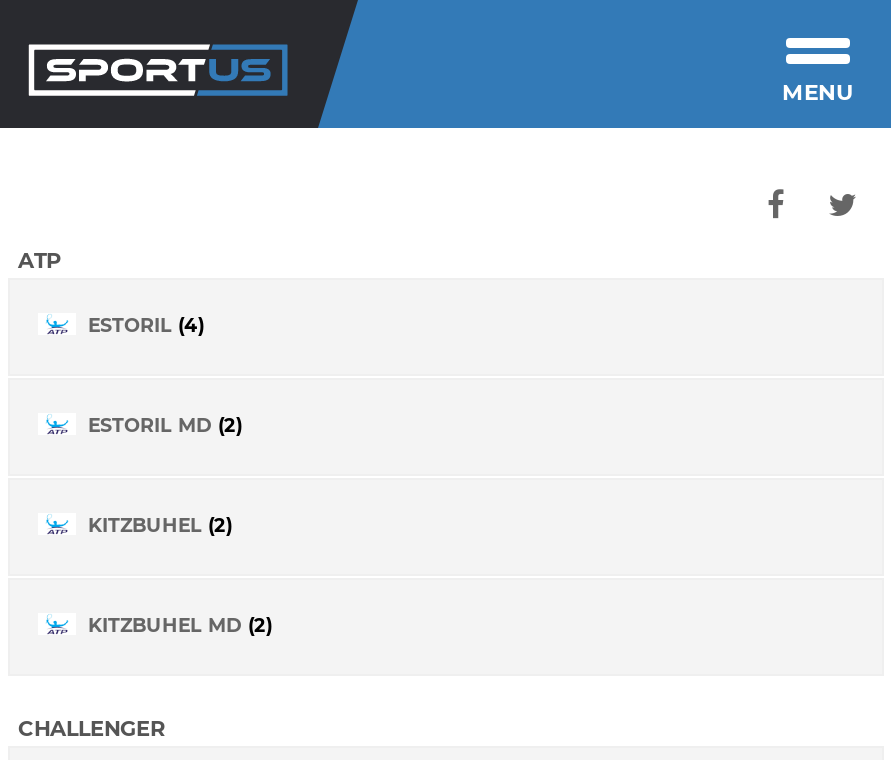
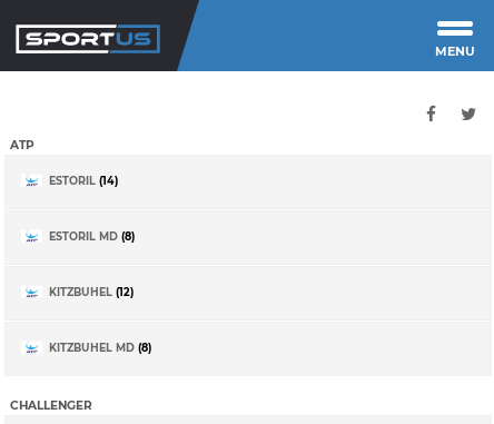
- ESTORIL (4)
+ ESTORIL (14)

- ESTORIL MD (2)
+ ESTORIL MD (8)

- KITZBUHEL (2)
+ KITZBUHEL (12)

- KITZBUHEL MD (2)
+ KITZBUHEL MD (8)
